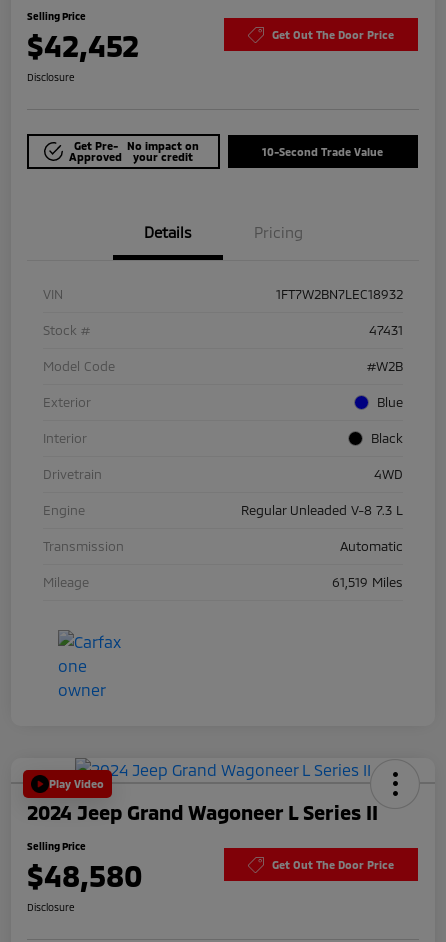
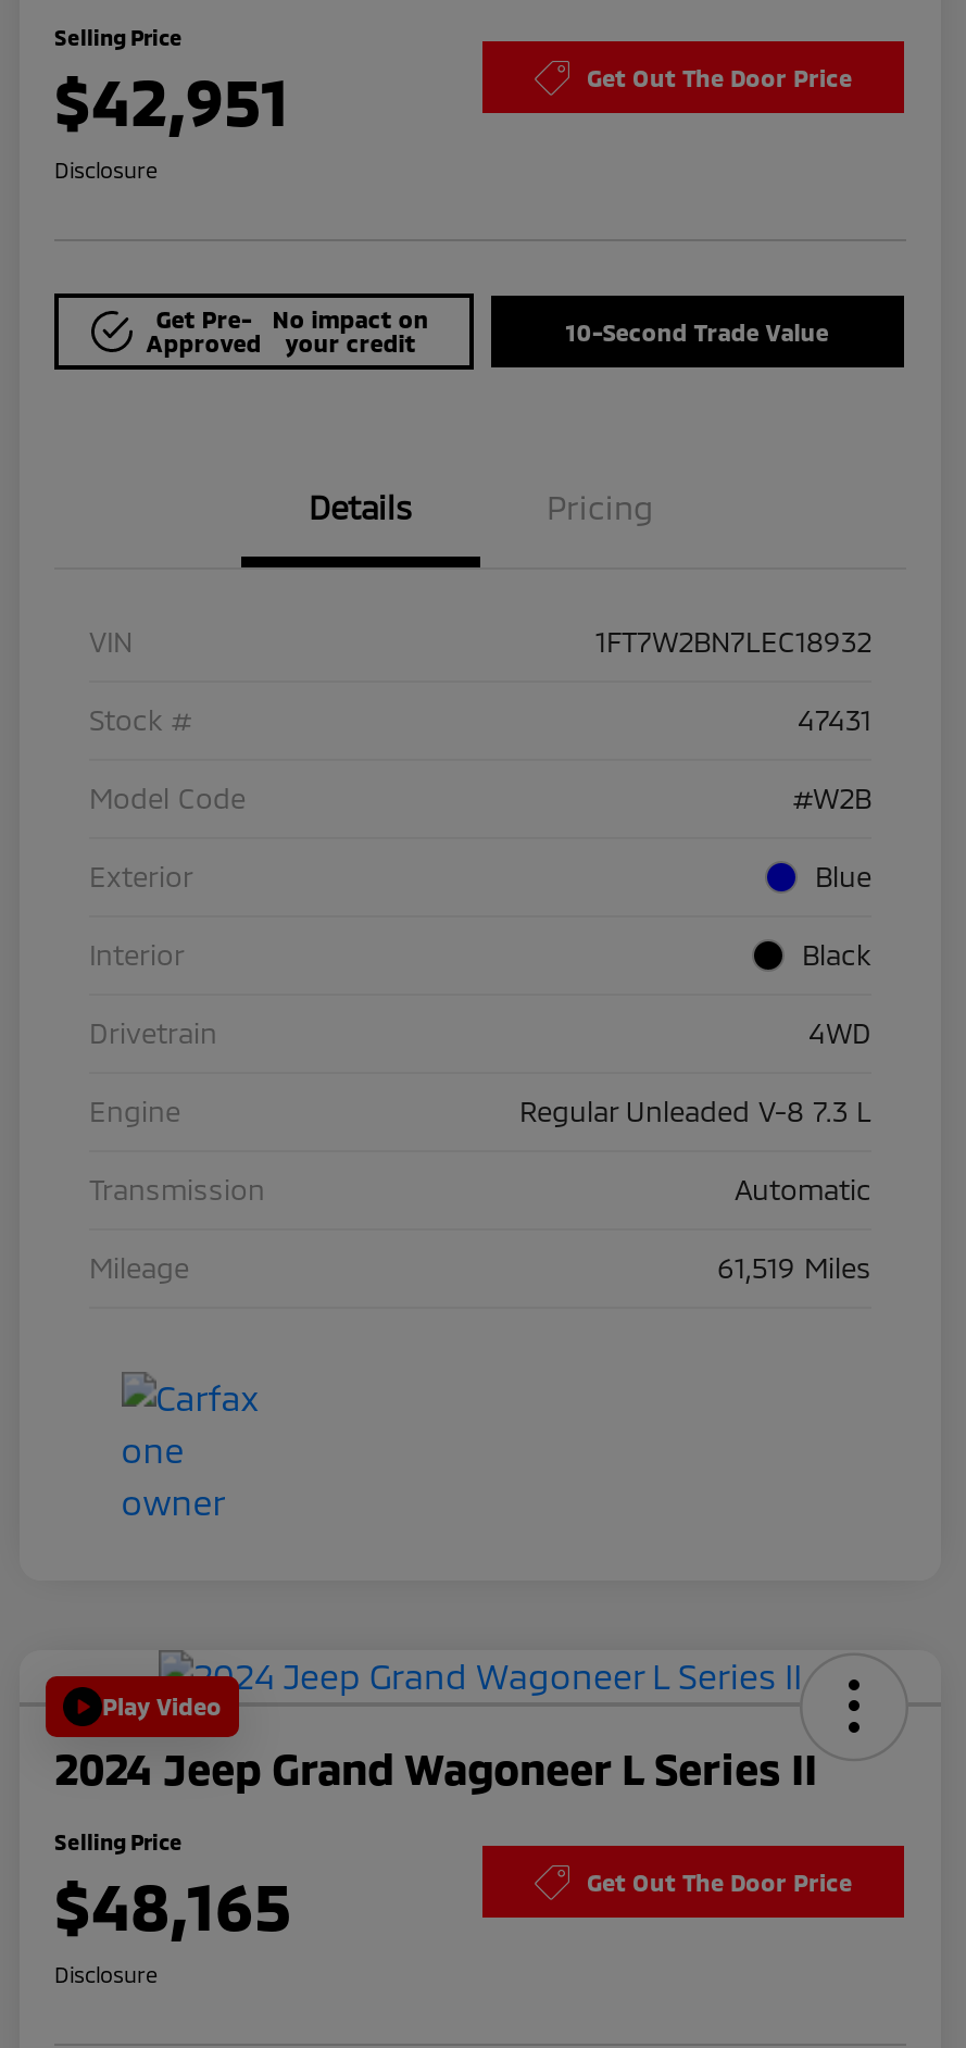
- $42,452
+ $42,951

- $48,580
+ $48,165
